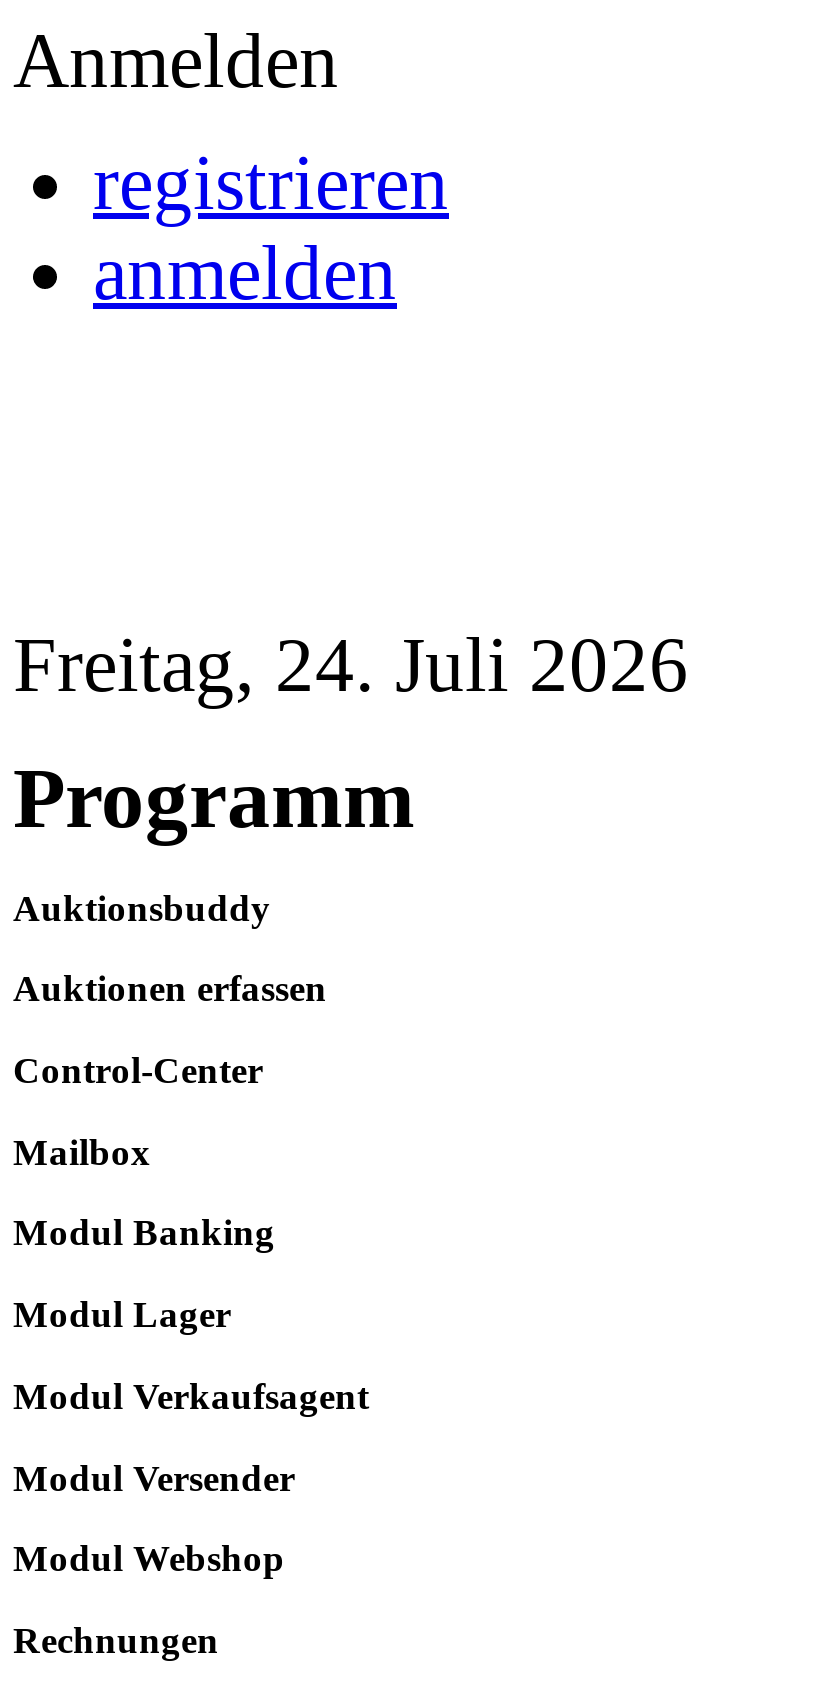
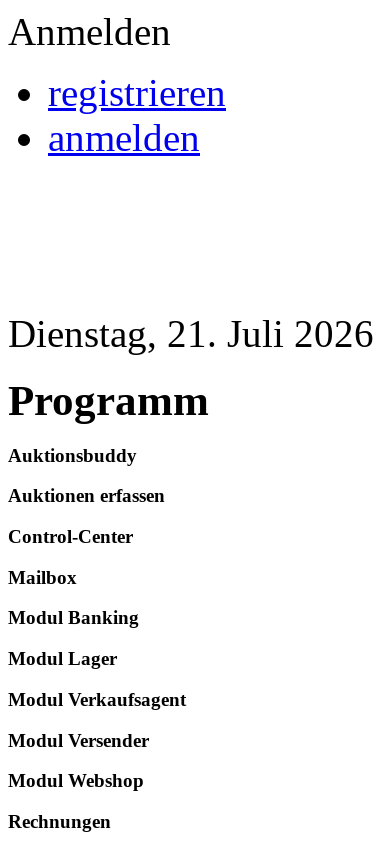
- Freitag, 24. Juli 2026
+ Dienstag, 21. Juli 2026
